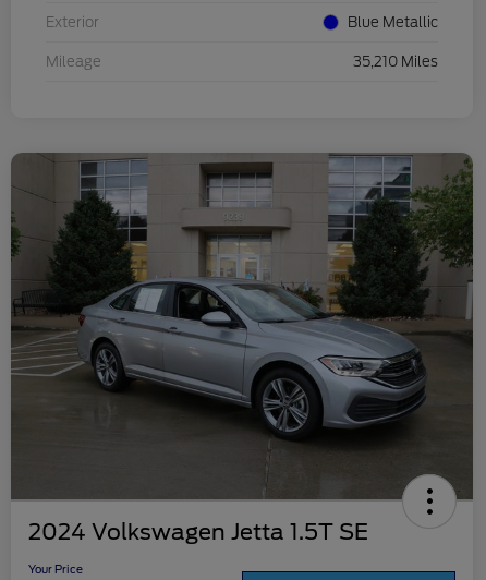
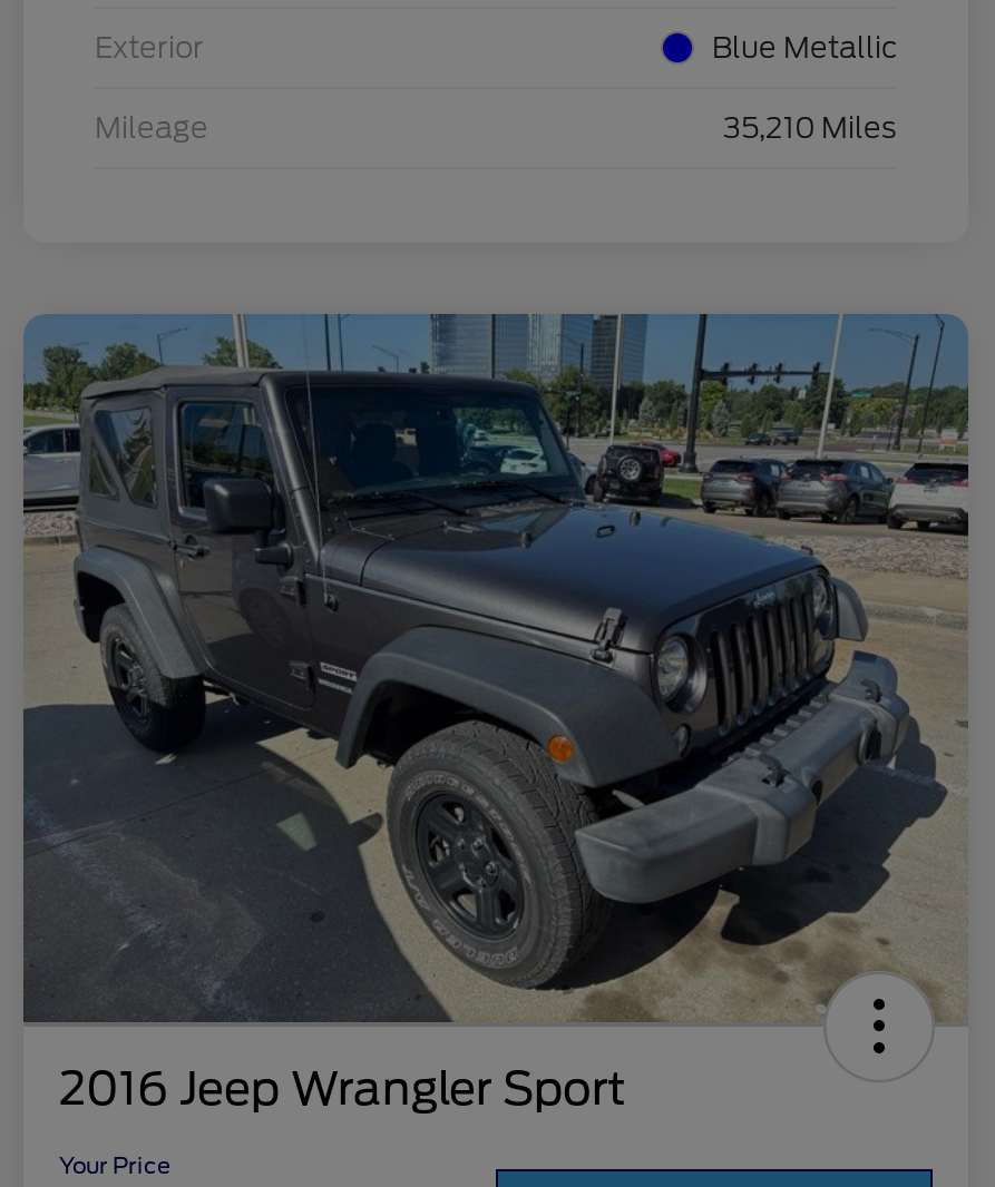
- [image]
- 2024 Volkswagen Jetta 1.5T SE
+ [image]
+ 2016 Jeep Wrangler Sport
